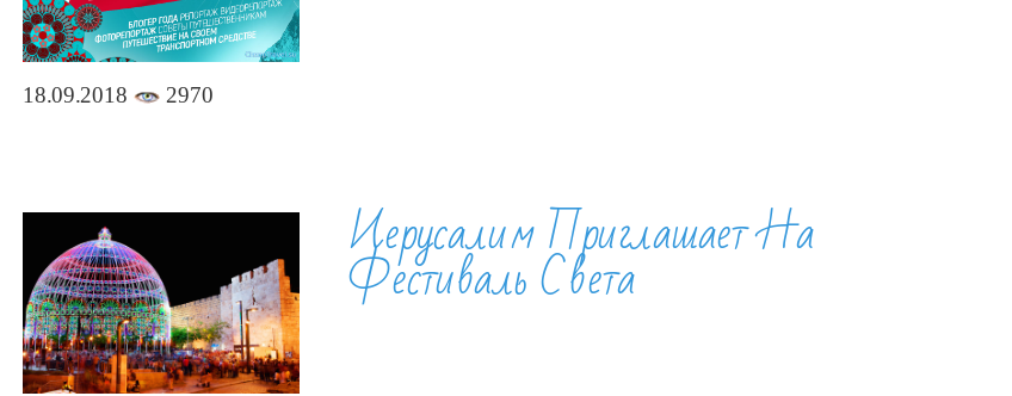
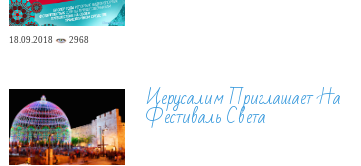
- 18.09.2018 2970
+ 18.09.2018 2968
